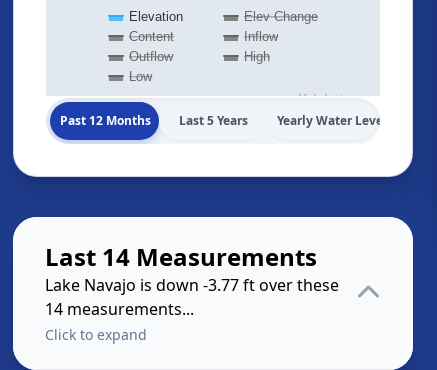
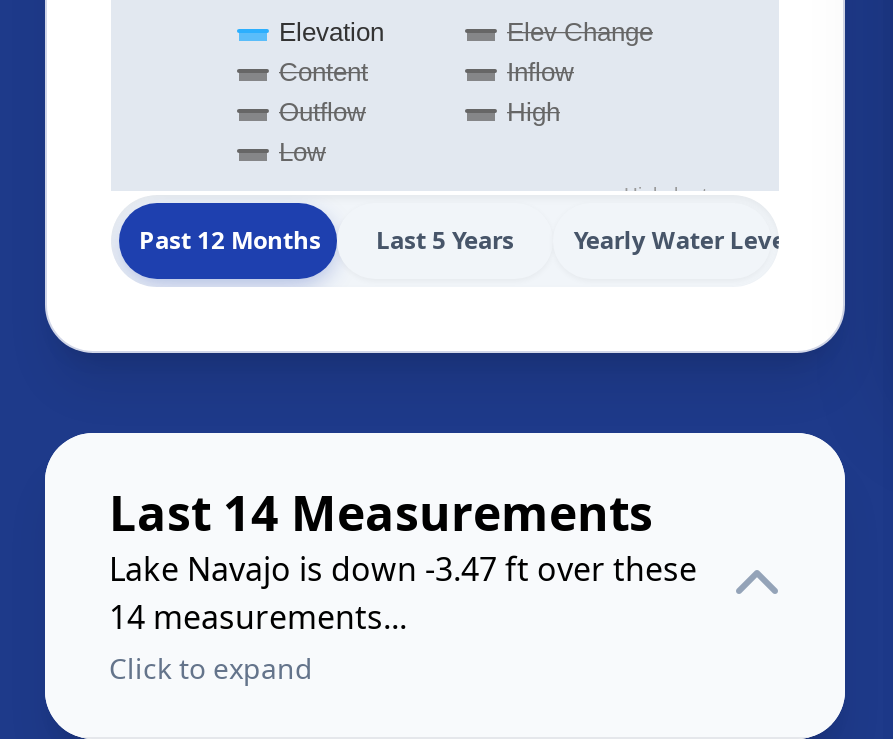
- Lake Navajo is down -3.77 ft over these
+ Lake Navajo is down -3.47 ft over these
